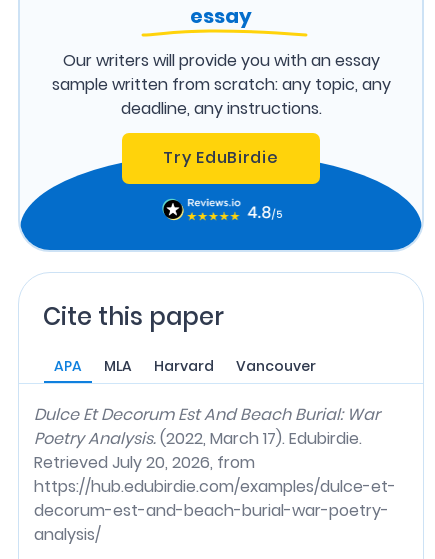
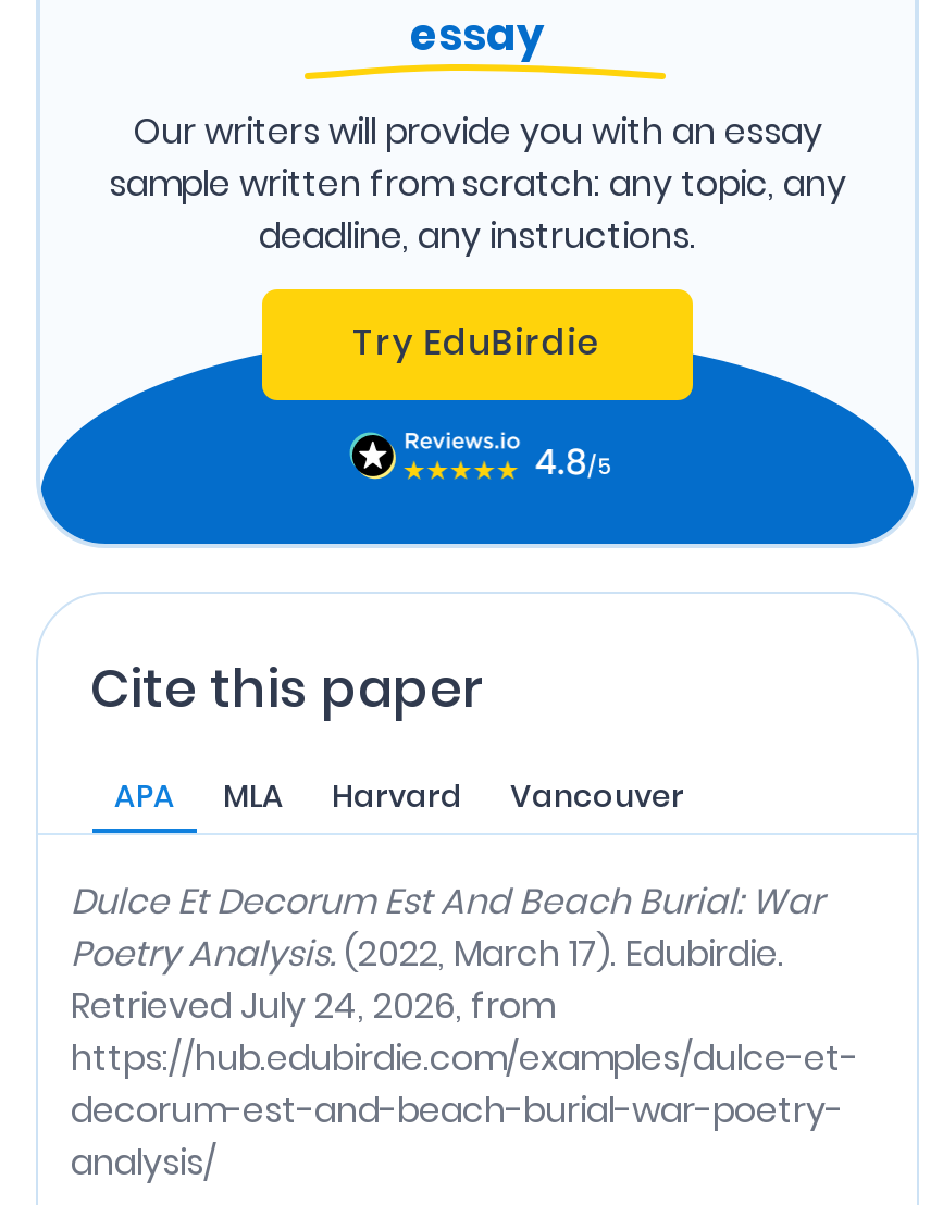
- Retrieved July 20, 2026, from
+ Retrieved July 24, 2026, from
